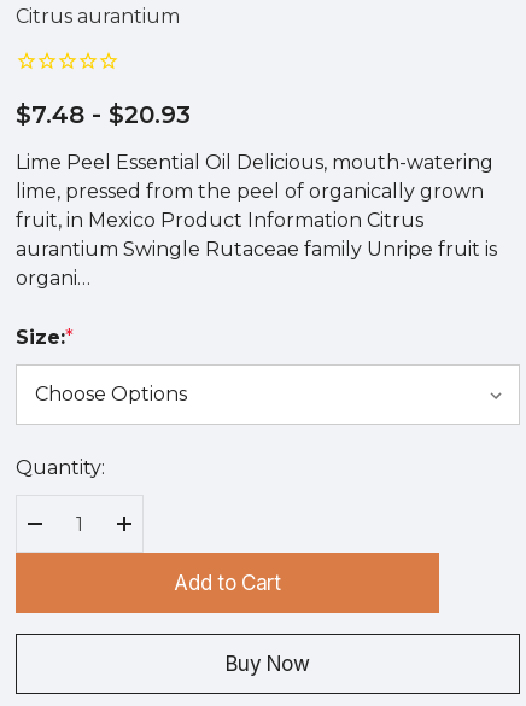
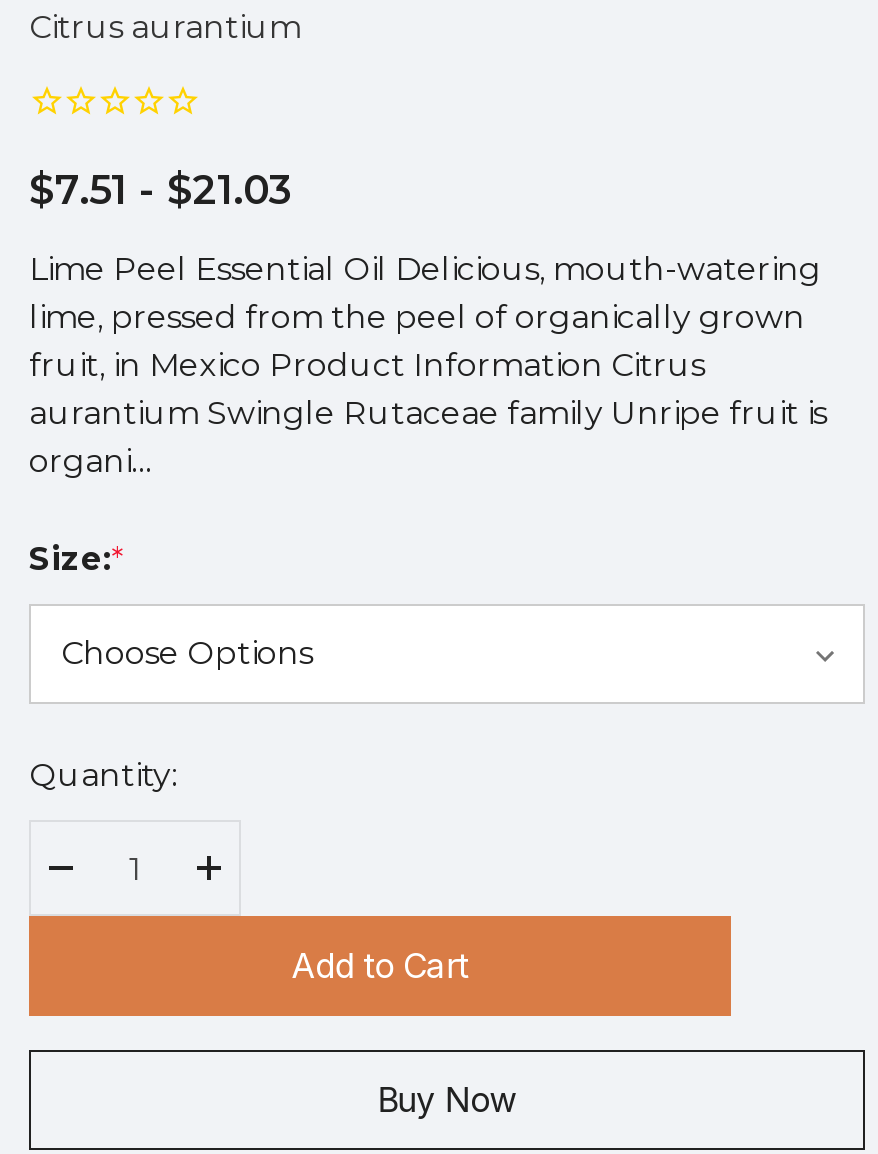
- $7.48 - $20.93
+ $7.51 - $21.03
